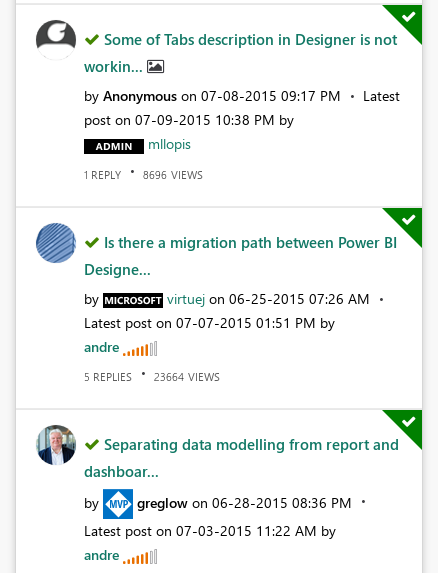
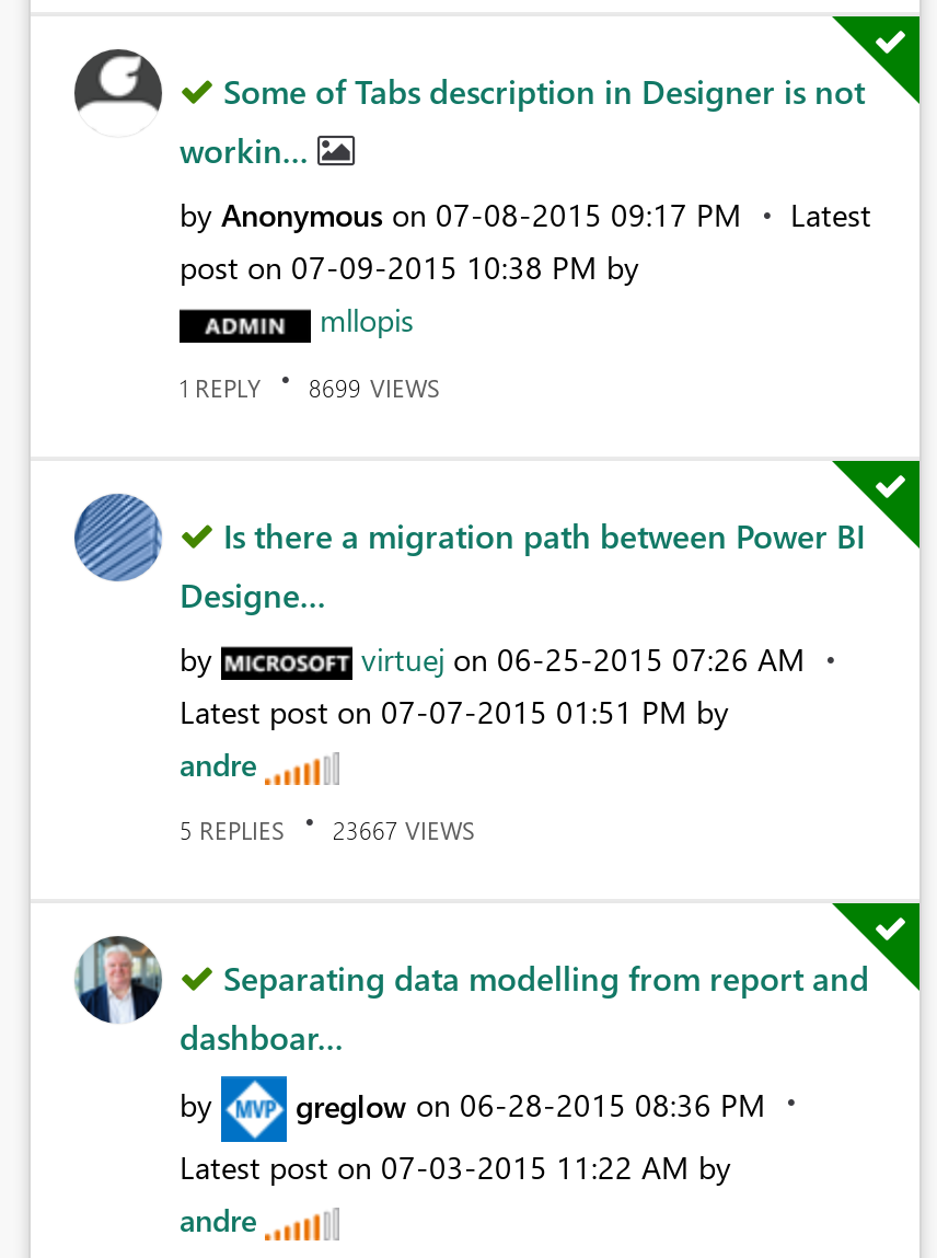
- 1 REPLY 8696 VIEWS
+ 1 REPLY 8699 VIEWS

- 5 REPLIES 23664 VIEWS
+ 5 REPLIES 23667 VIEWS
